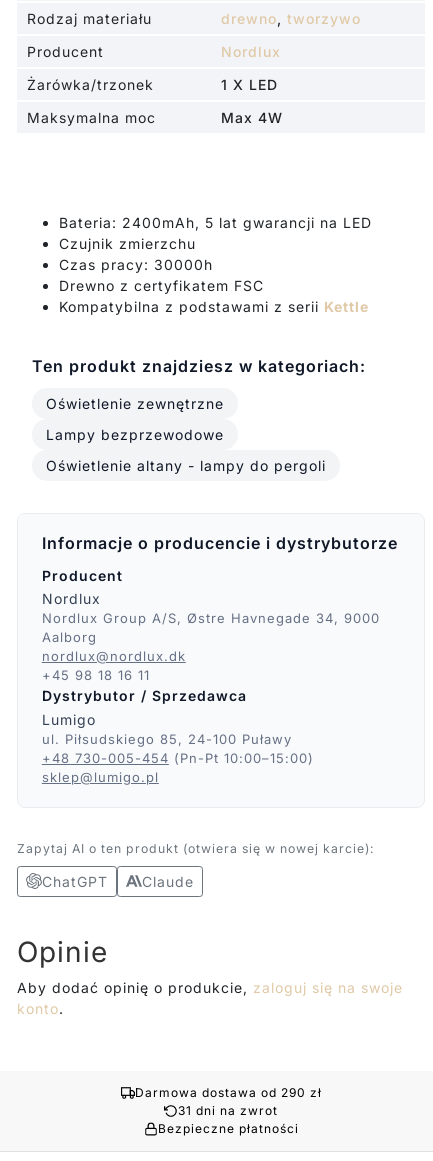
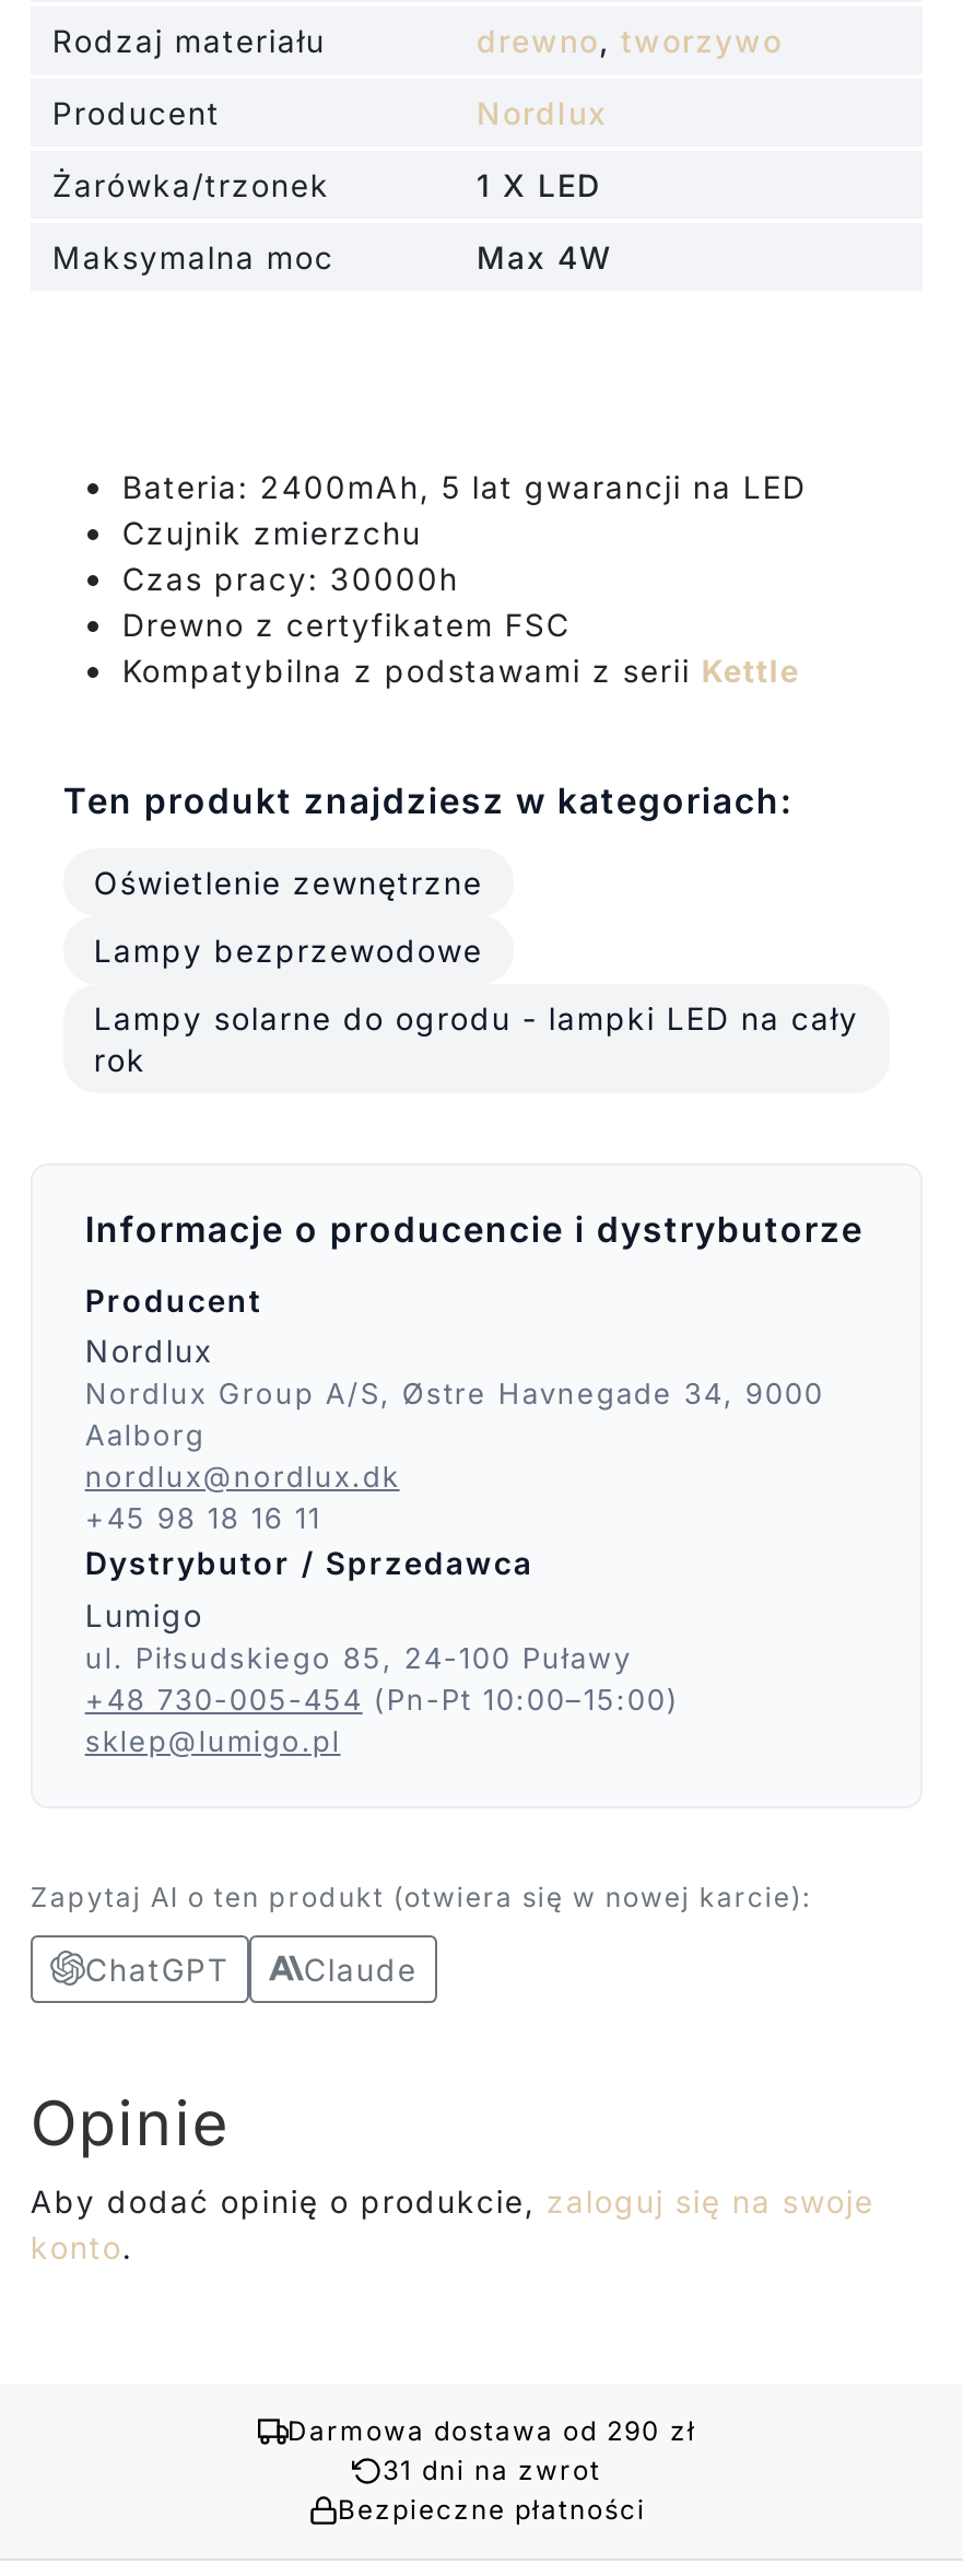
- Oświetlenie altany - lampy do pergoli
+ Lampy solarne do ogrodu - lampki LED na cały
+ rok
